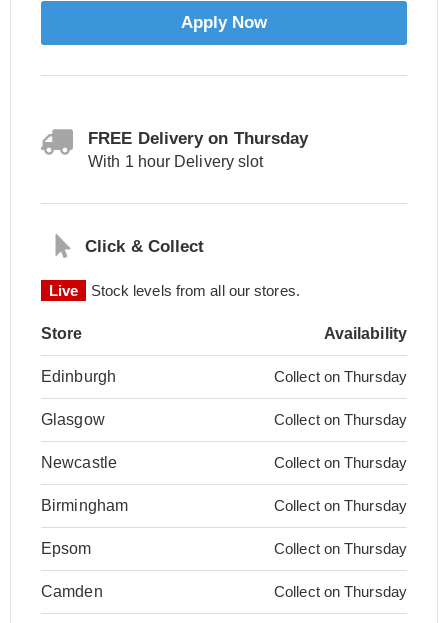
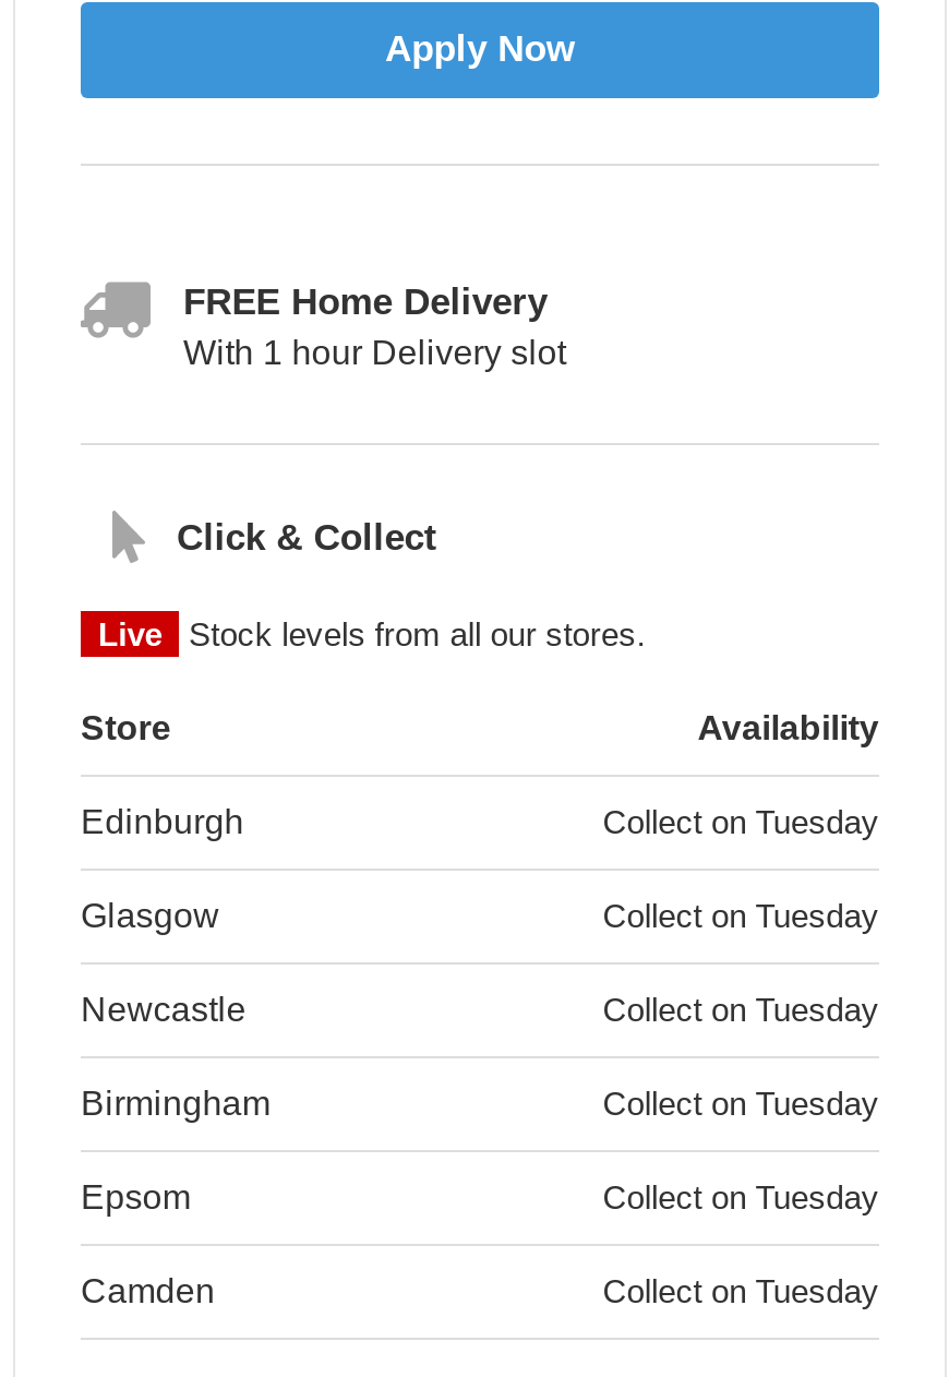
- FREE Delivery on Thursday
+ FREE Home Delivery

- Collect on Thursday
+ Collect on Tuesday

- Collect on Thursday
+ Collect on Tuesday

- Collect on Thursday
+ Collect on Tuesday

- Collect on Thursday
+ Collect on Tuesday

- Collect on Thursday
+ Collect on Tuesday

- Collect on Thursday
+ Collect on Tuesday
